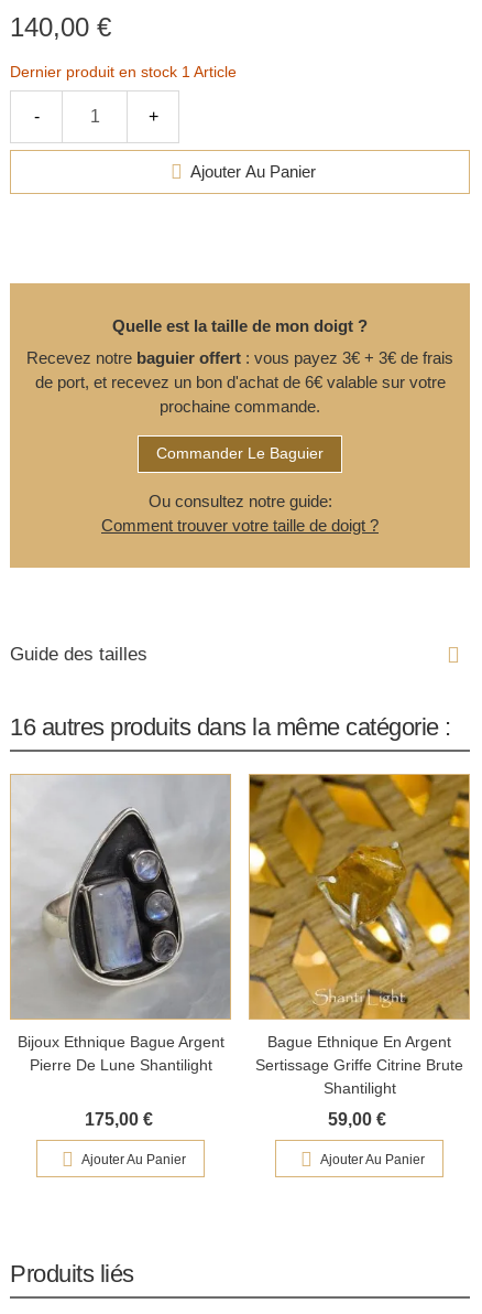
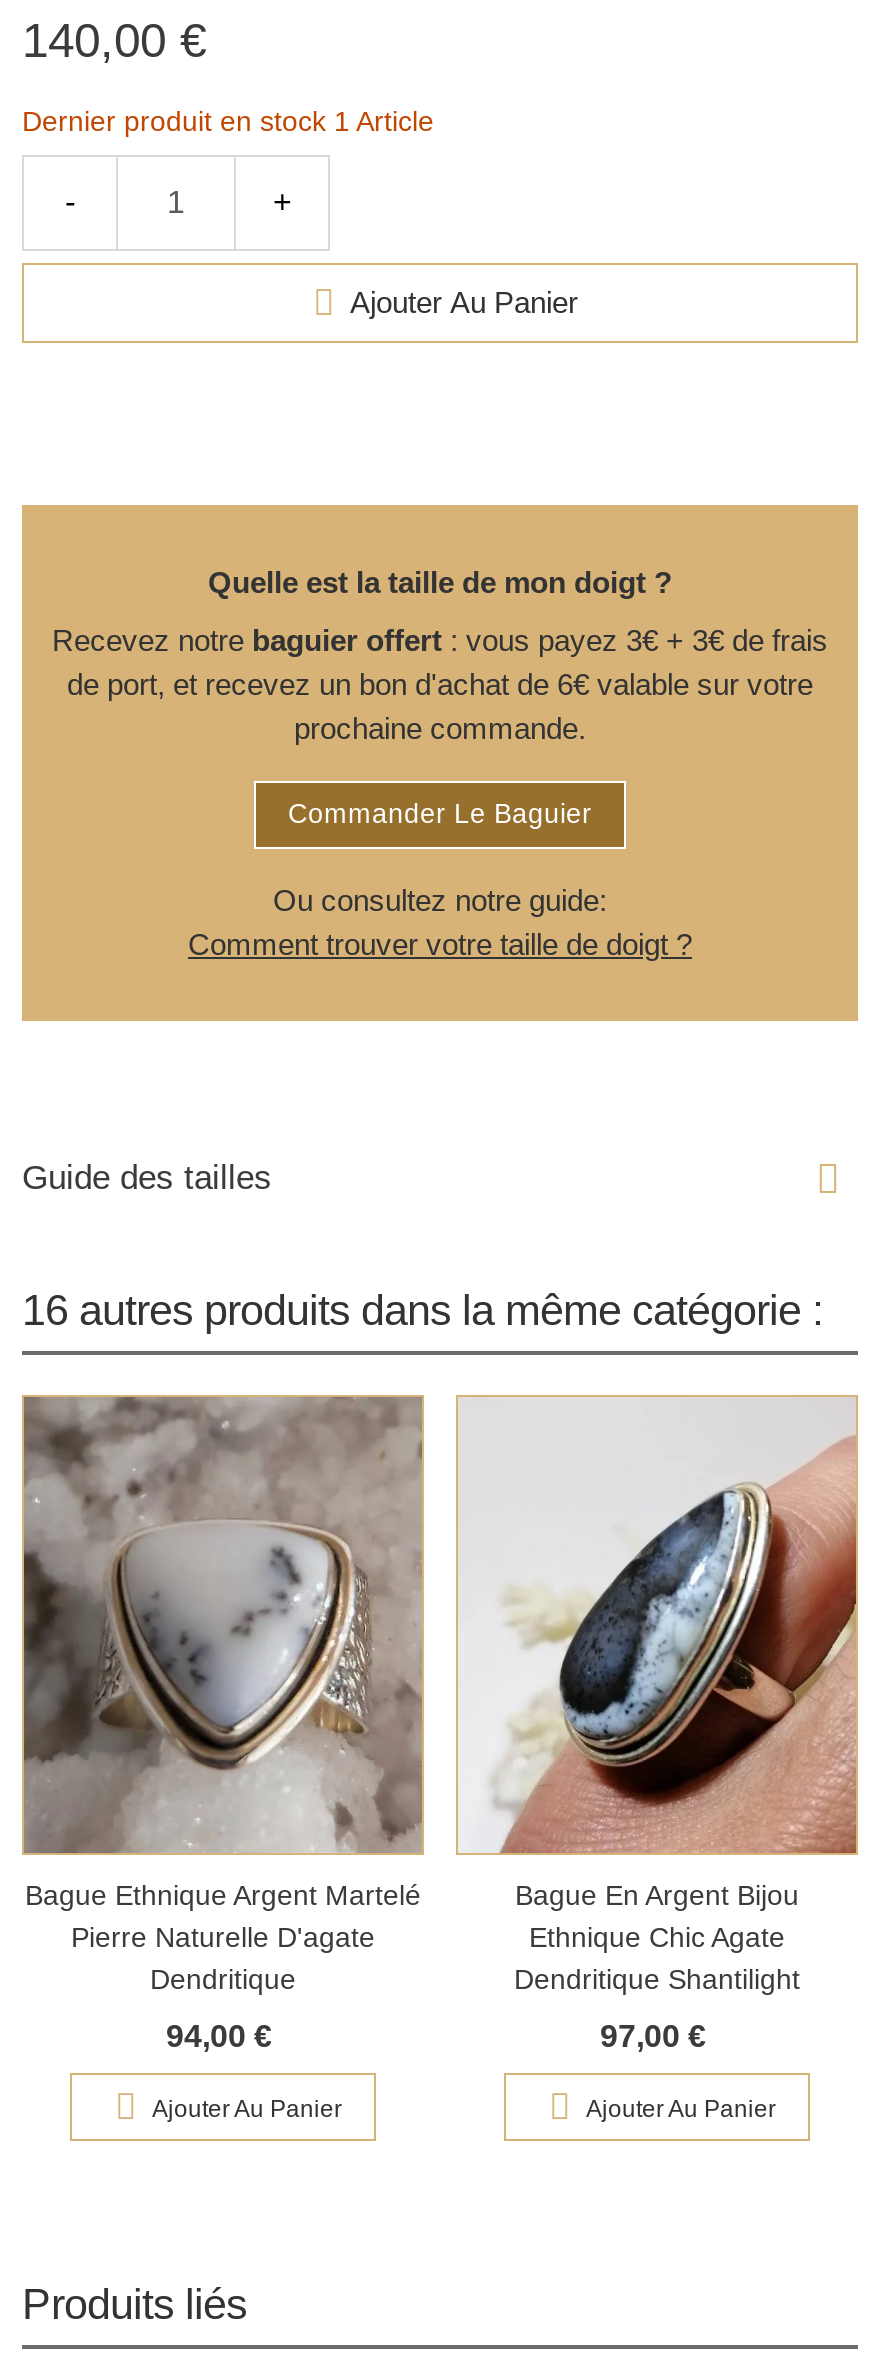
- [image]
- Bijoux Ethnique Bague Argent
- Pierre De Lune Shantilight
+ [image]
+ Bague Ethnique Argent Martelé
+ Pierre Naturelle D'agate
+ Dendritique

- [image]
- Bague Ethnique En Argent
- Sertissage Griffe Citrine Brute
- Shantilight
+ [image]
+ Bague En Argent Bijou
+ Ethnique Chic Agate
+ Dendritique Shantilight

- 175,00 €
+ 94,00 €

- 59,00 €
+ 97,00 €
